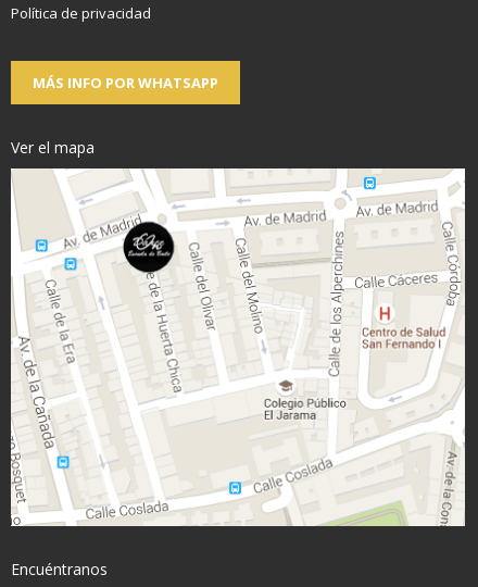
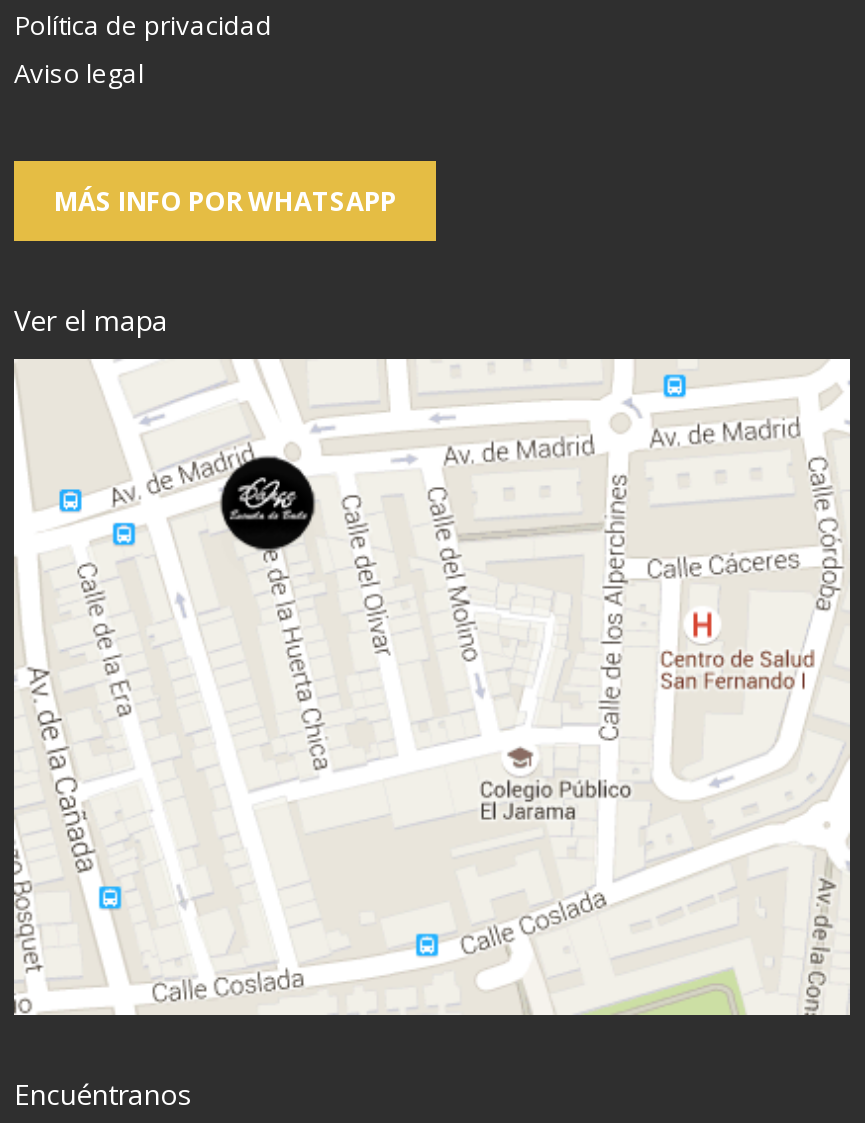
+ Aviso legal
